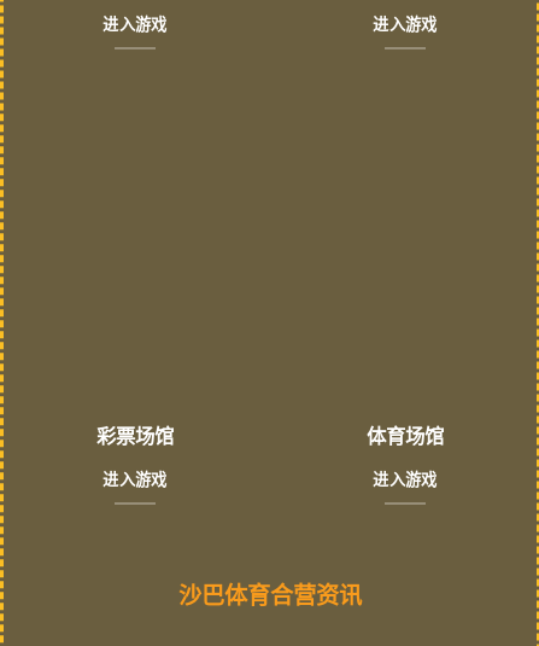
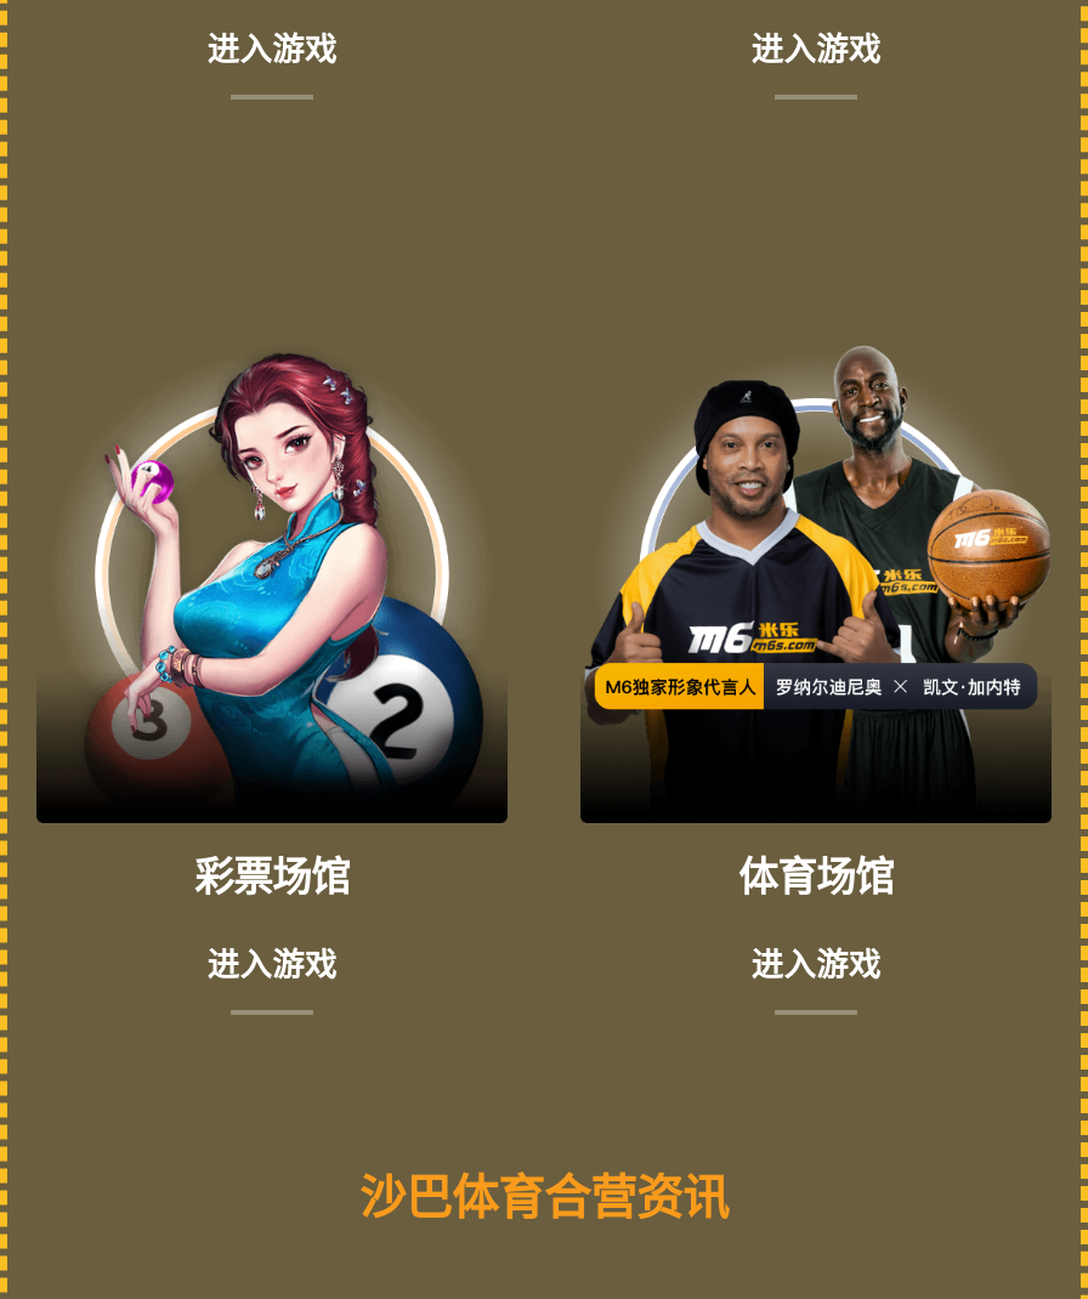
+ [image]

+ [image]
